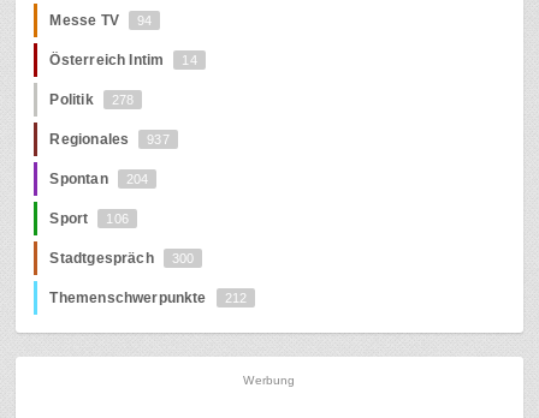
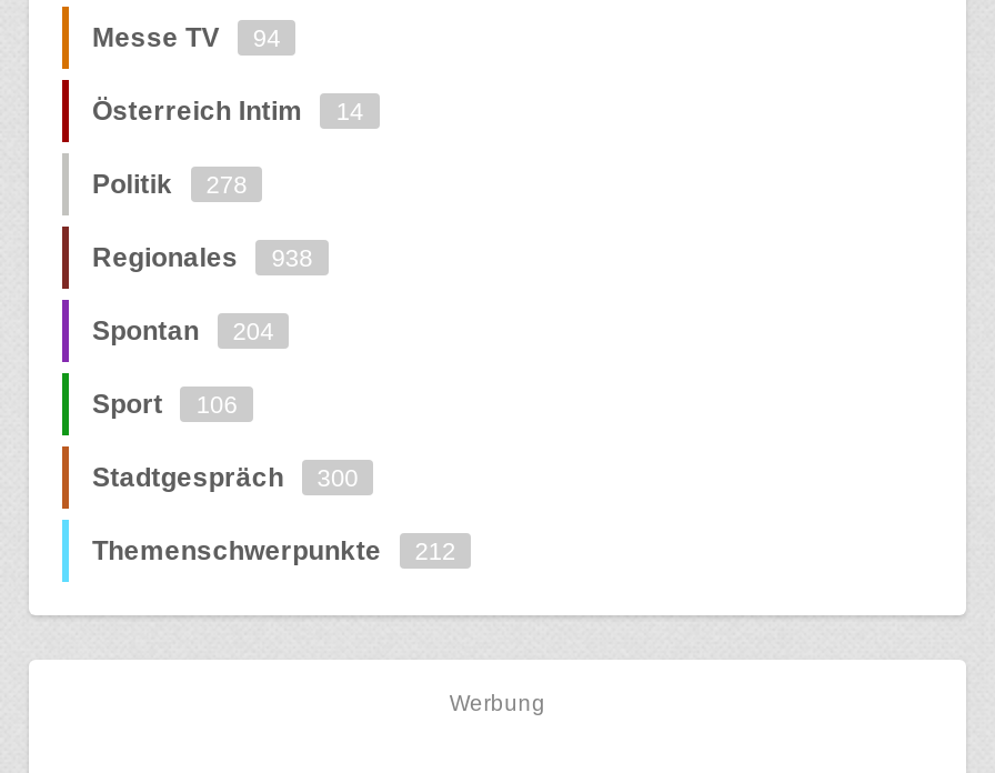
- Regionales 937
+ Regionales 938
